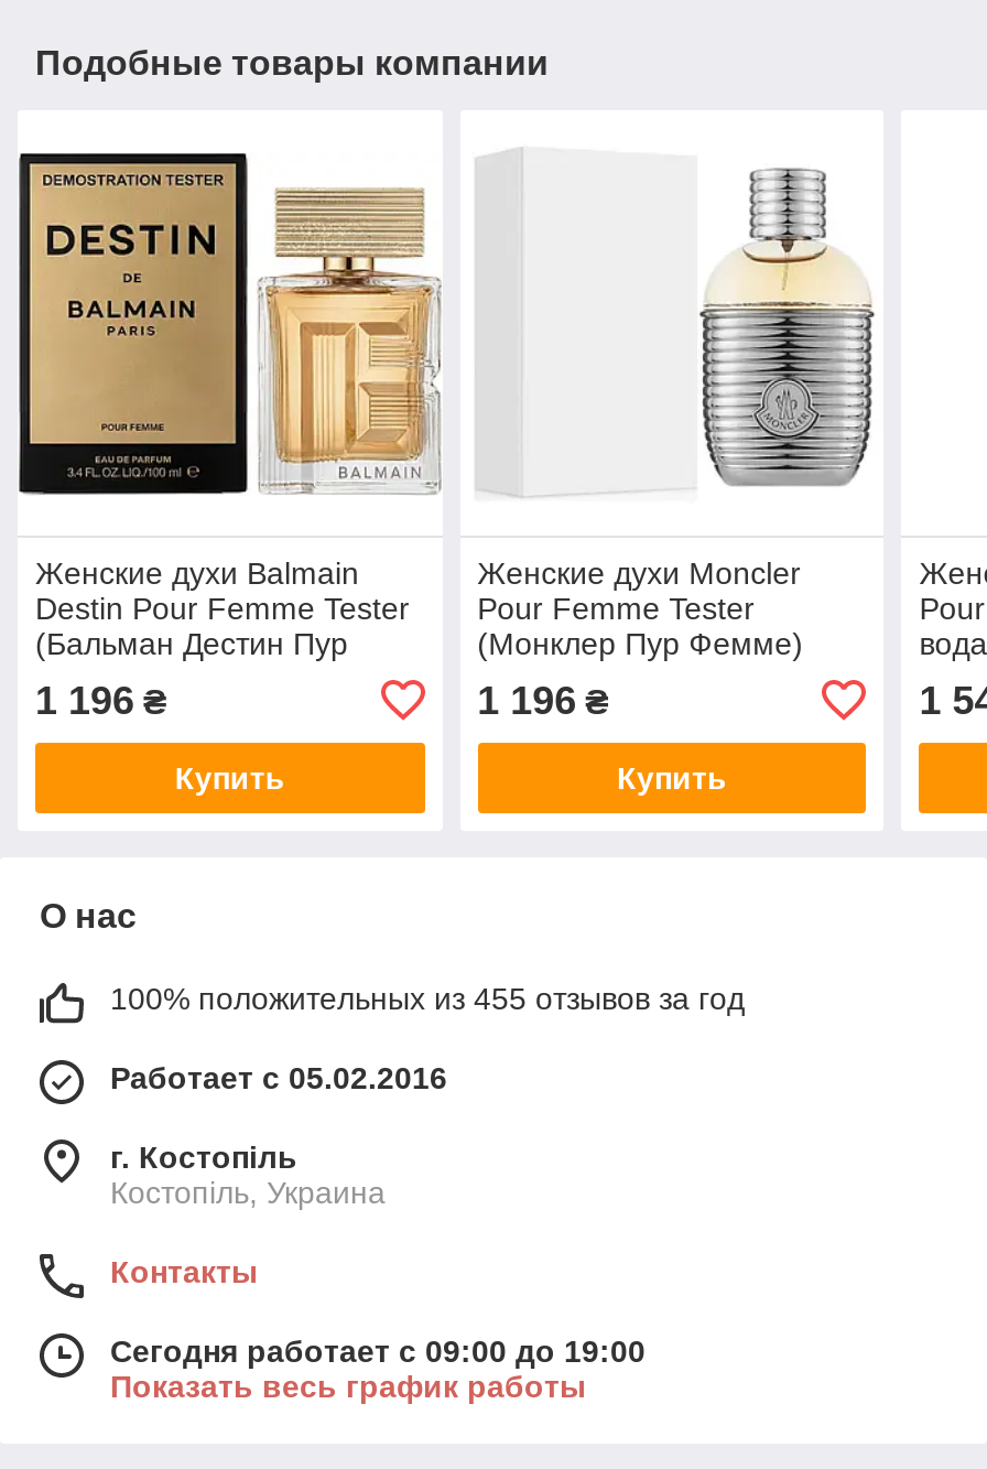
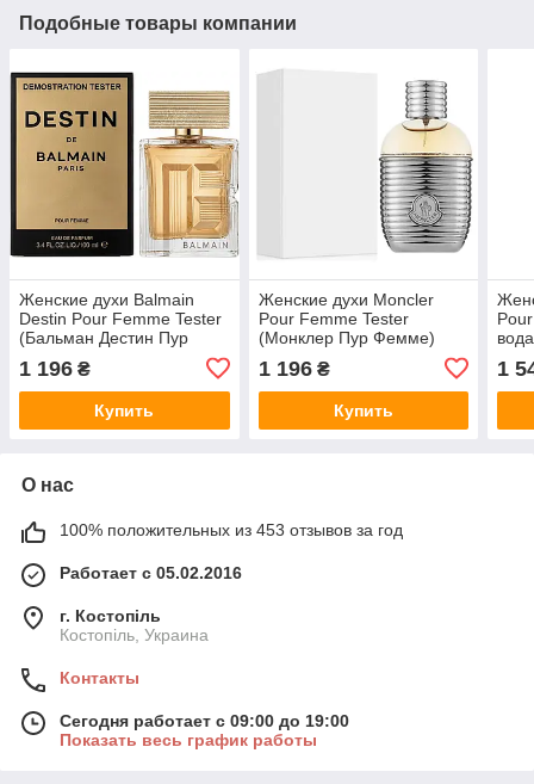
- 100% положительных из 455 отзывов за год
+ 100% положительных из 453 отзывов за год
